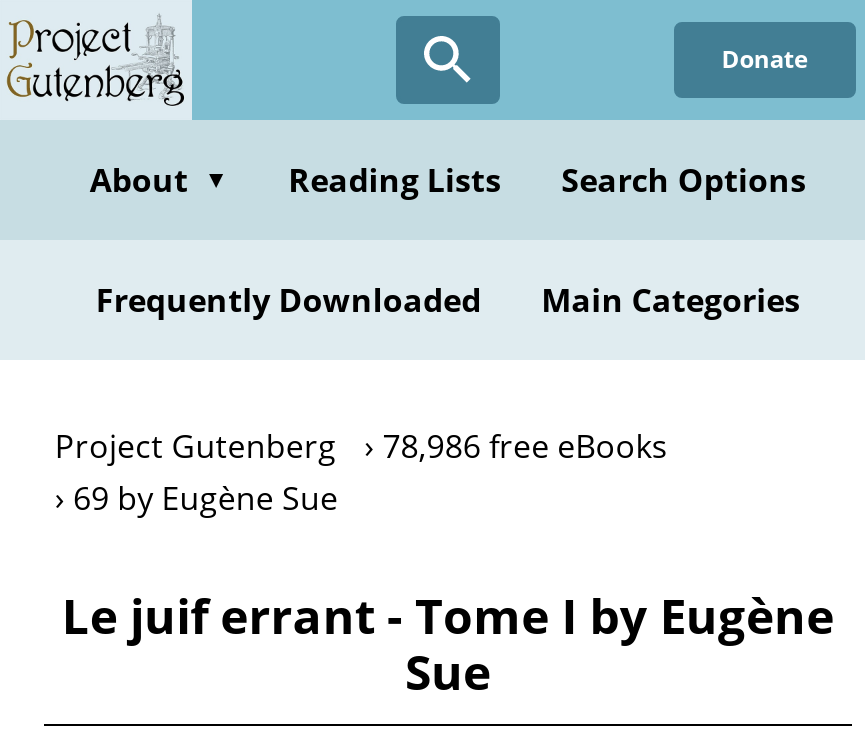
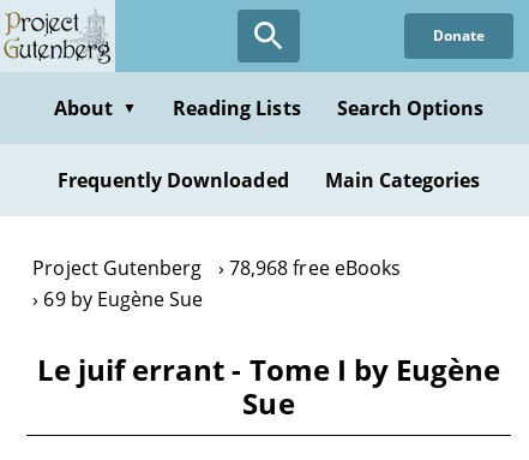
- Project Gutenberg 78,986 free eBooks
+ Project Gutenberg 78,968 free eBooks
